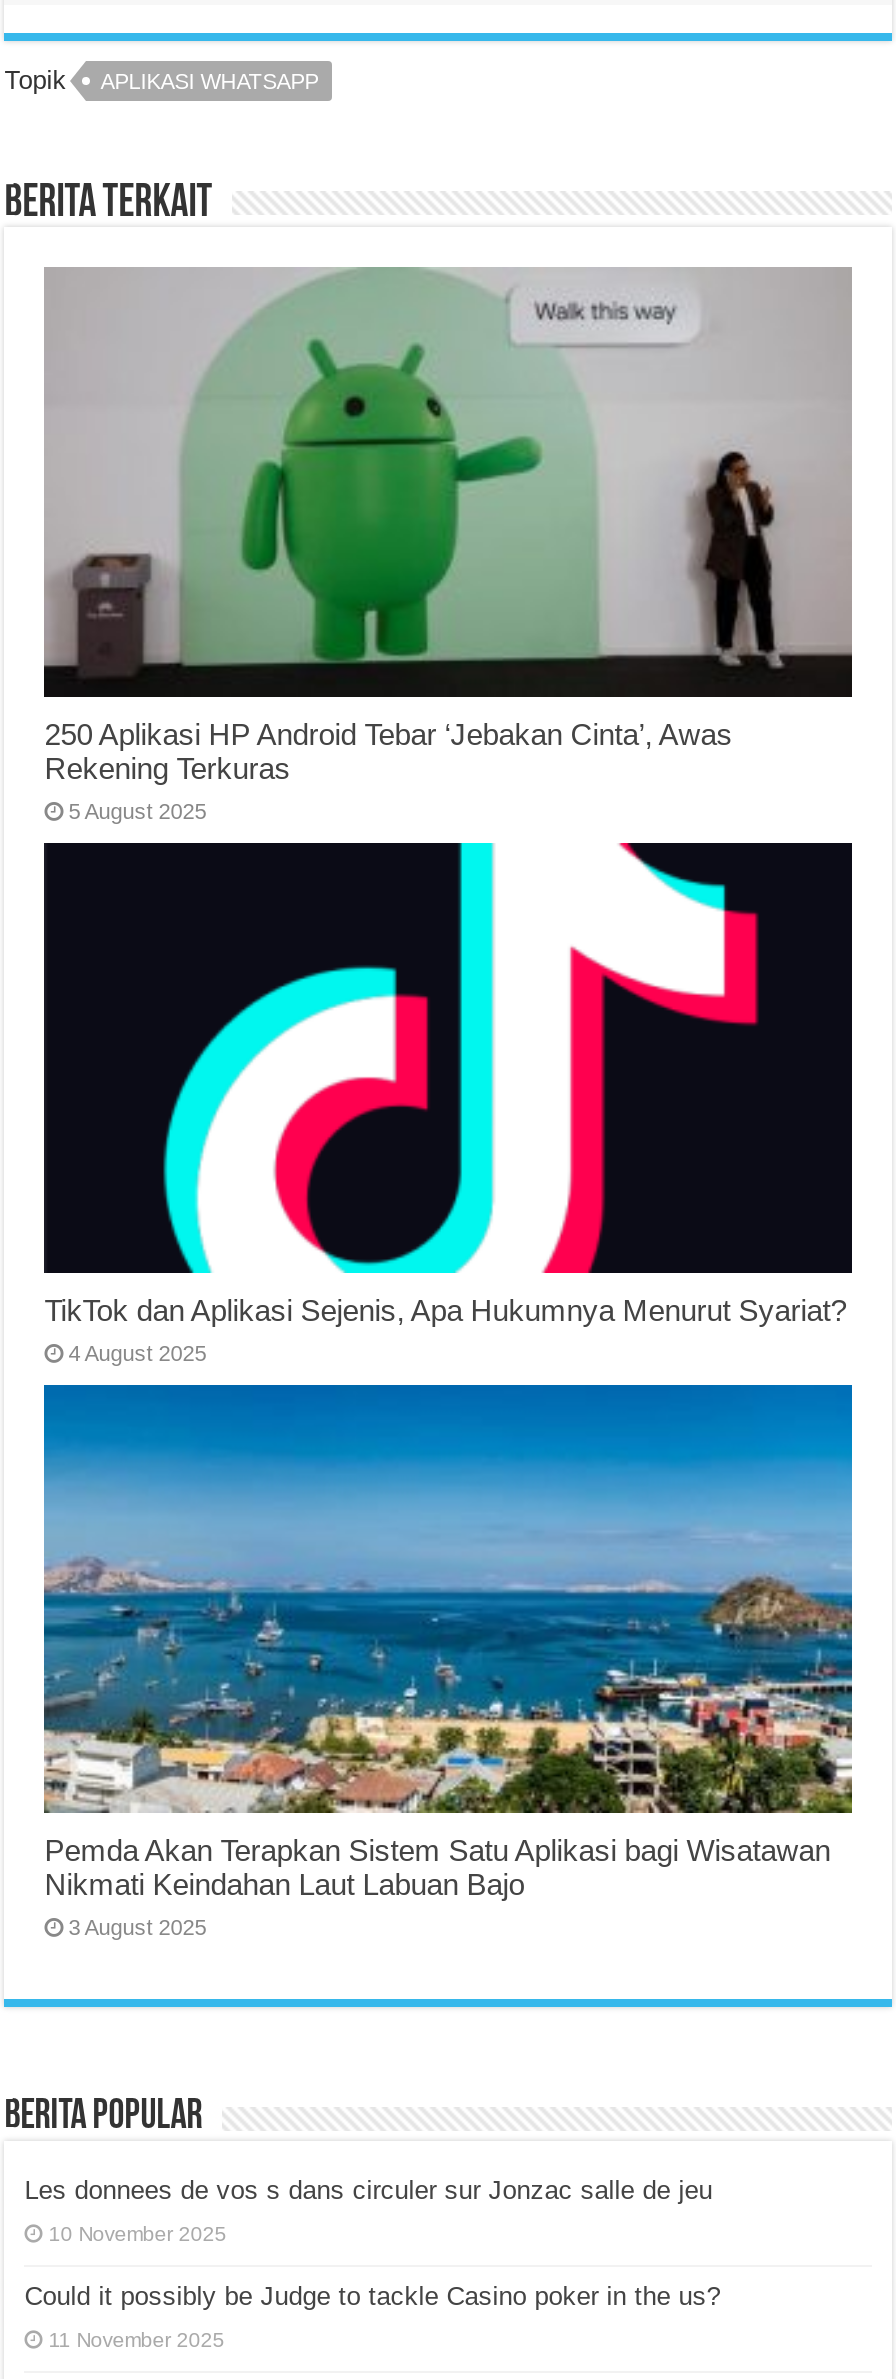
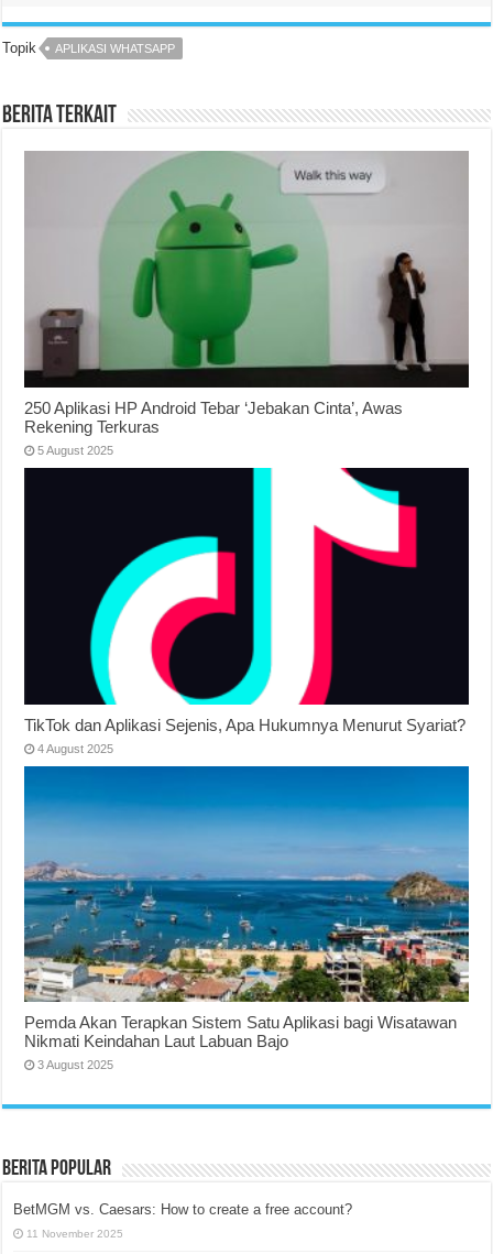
- Les donnees de vos s dans circuler sur Jonzac salle de jeu
- 10 November 2025
- Could it possibly be Judge to tackle Casino poker in the us?
+ BetMGM vs. Caesars: How to create a free account?
